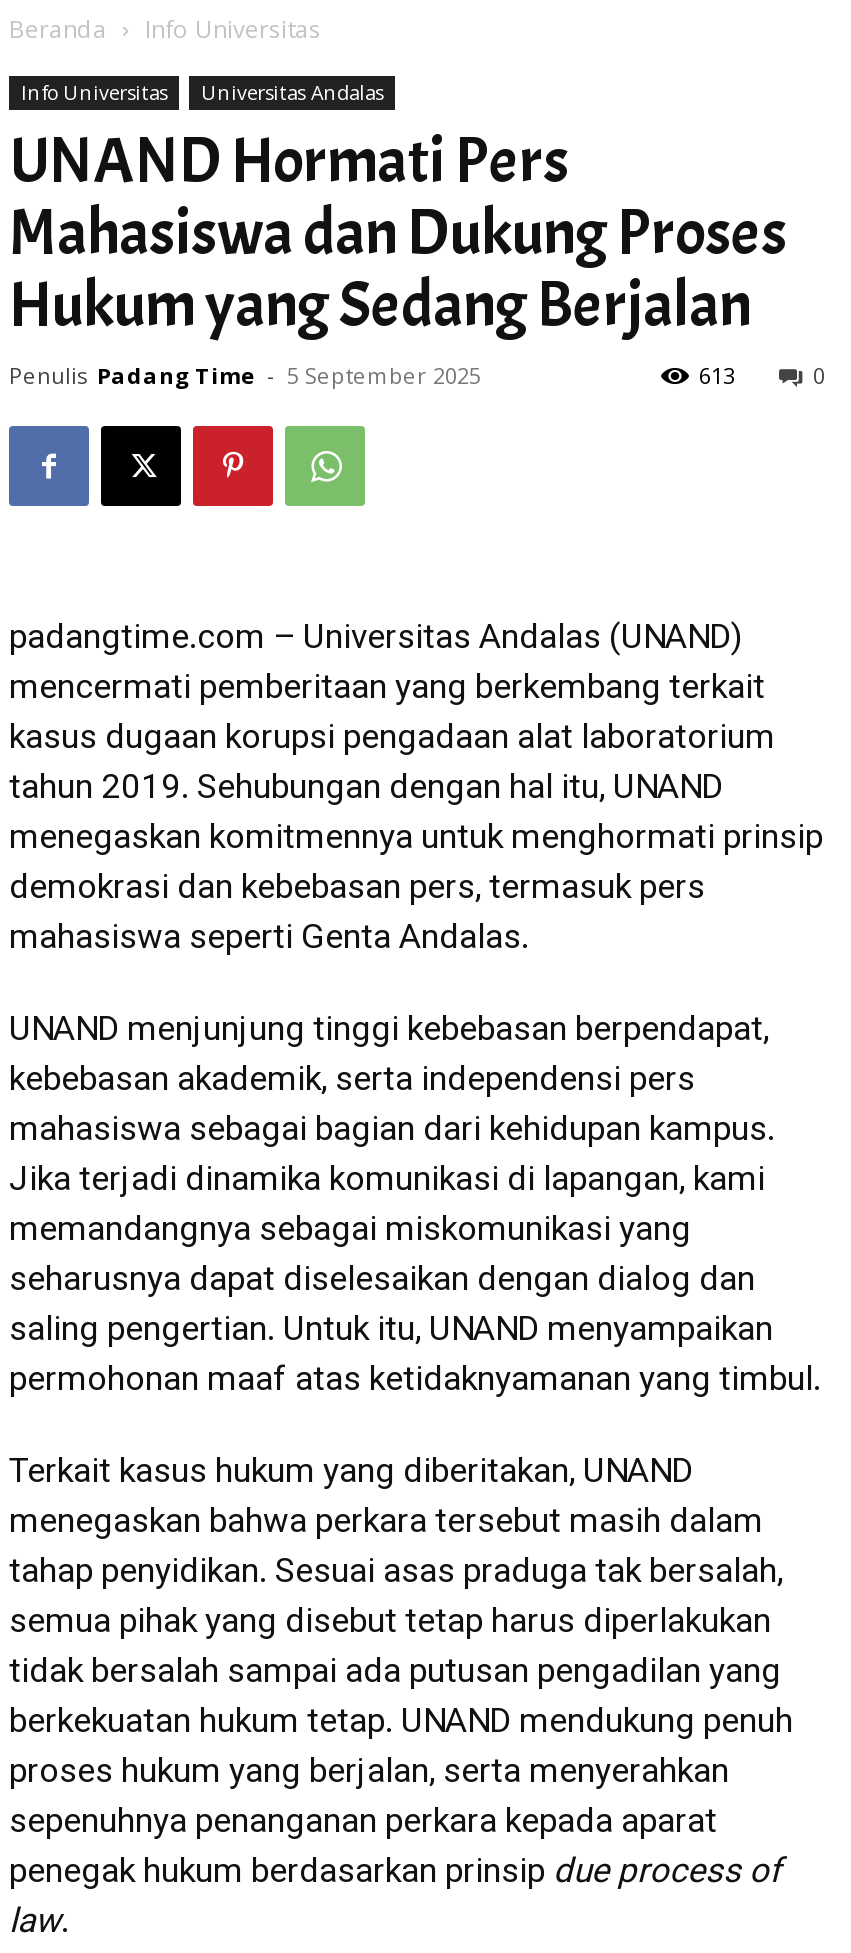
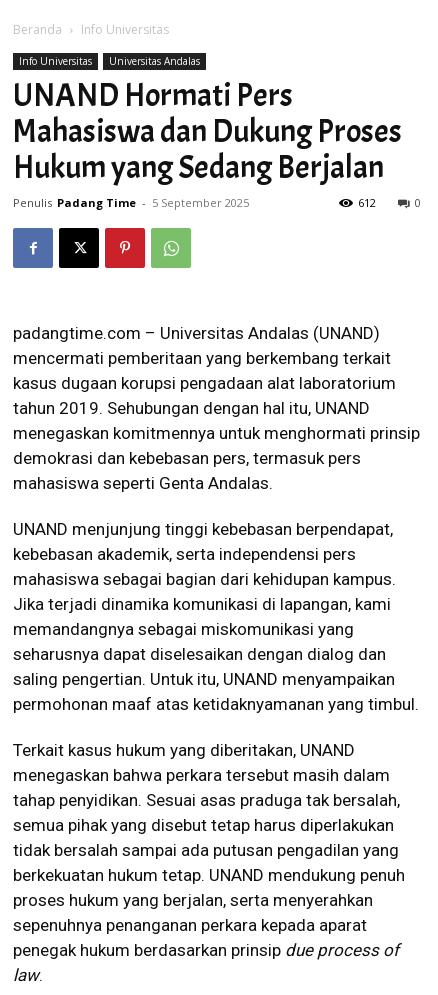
- 613
+ 612
